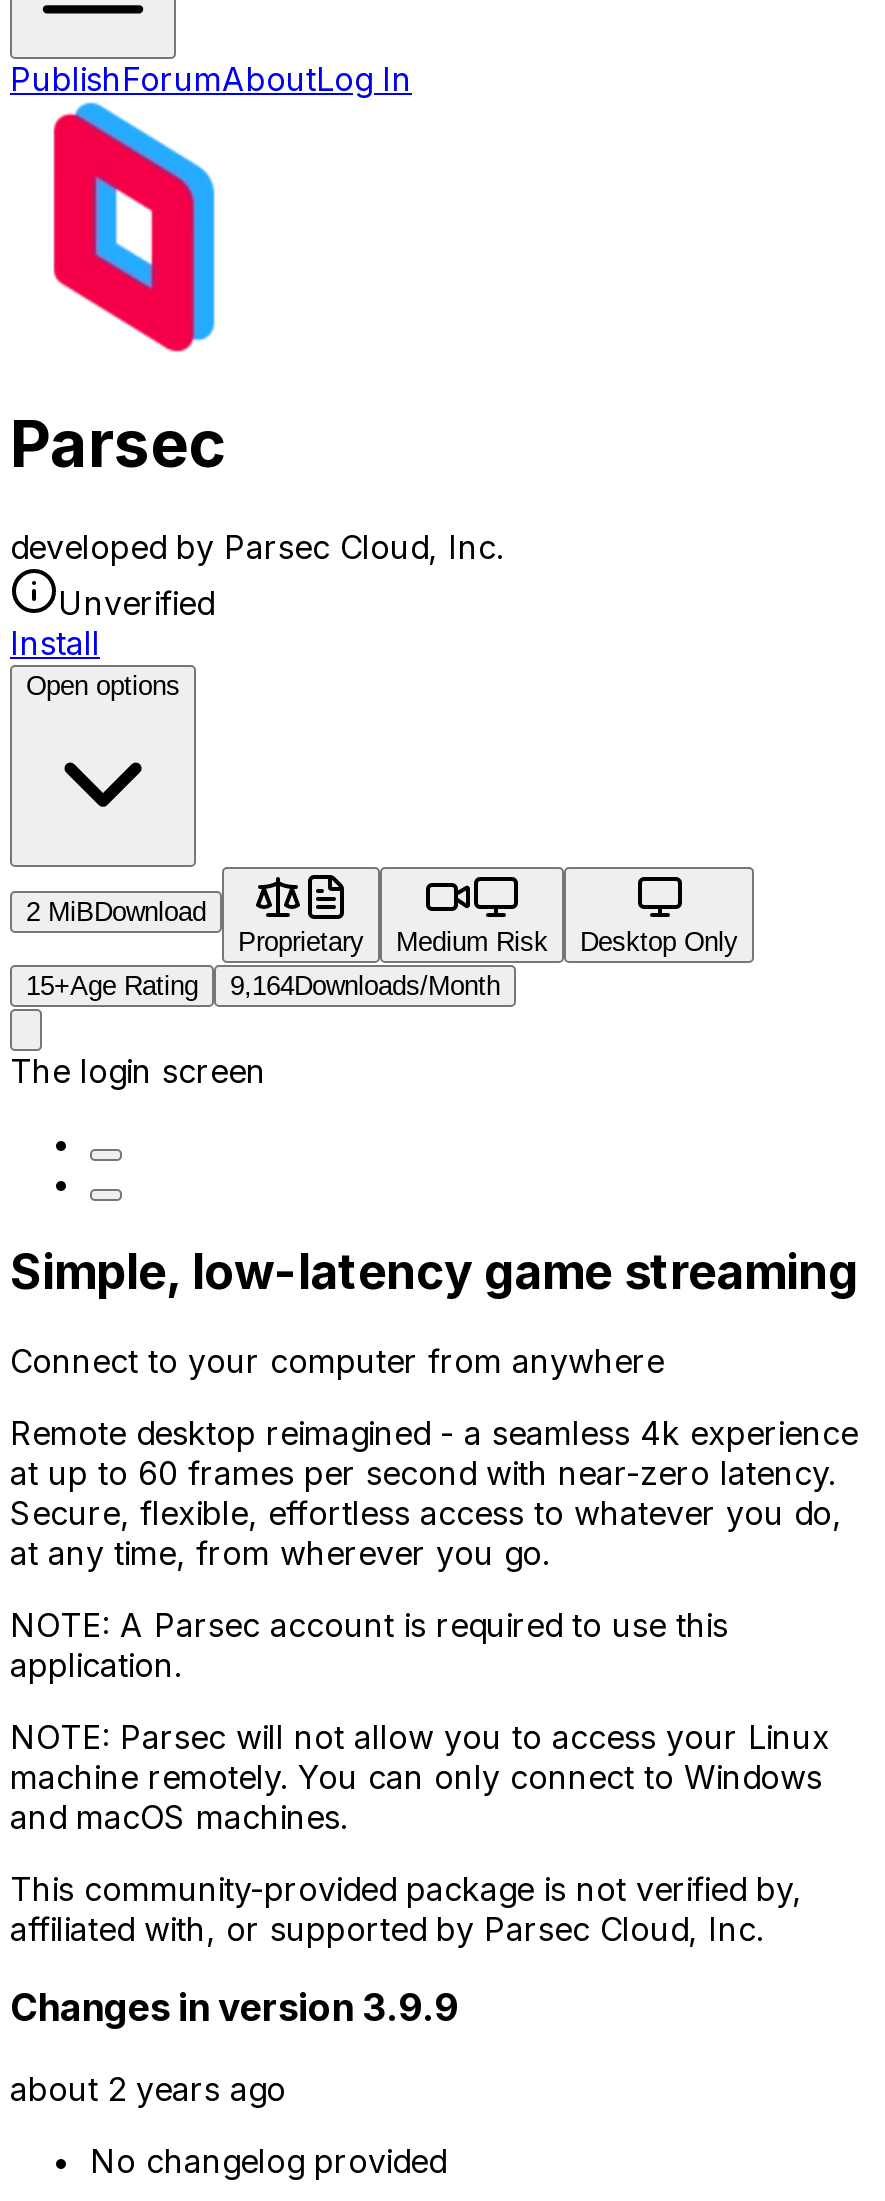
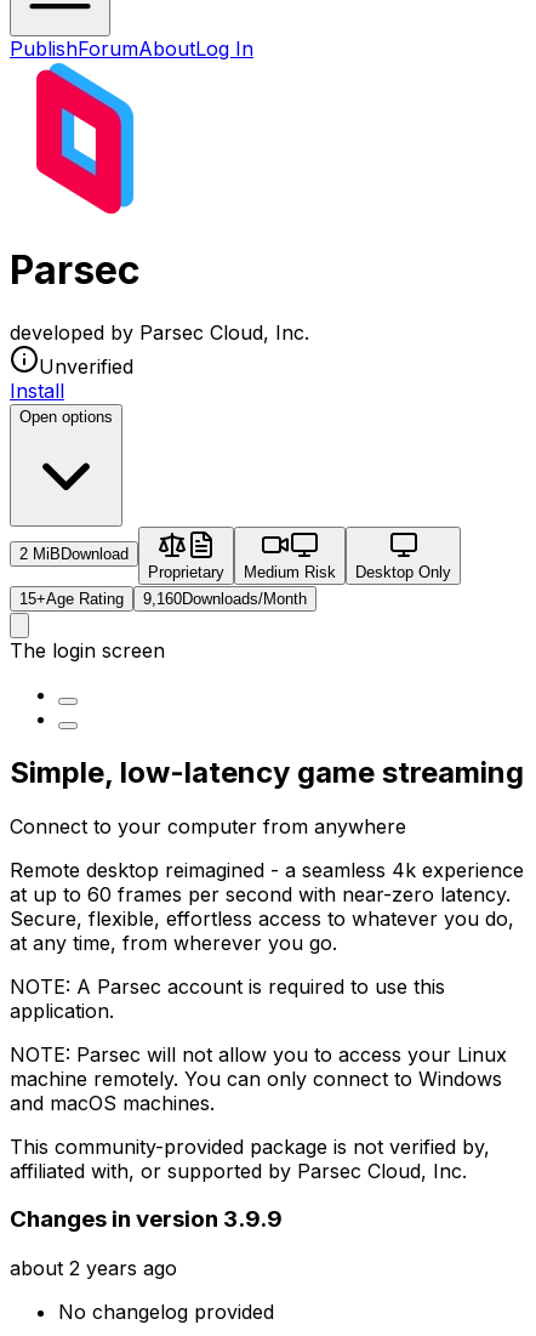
- 9,164Downloads/Month
+ 9,160Downloads/Month
